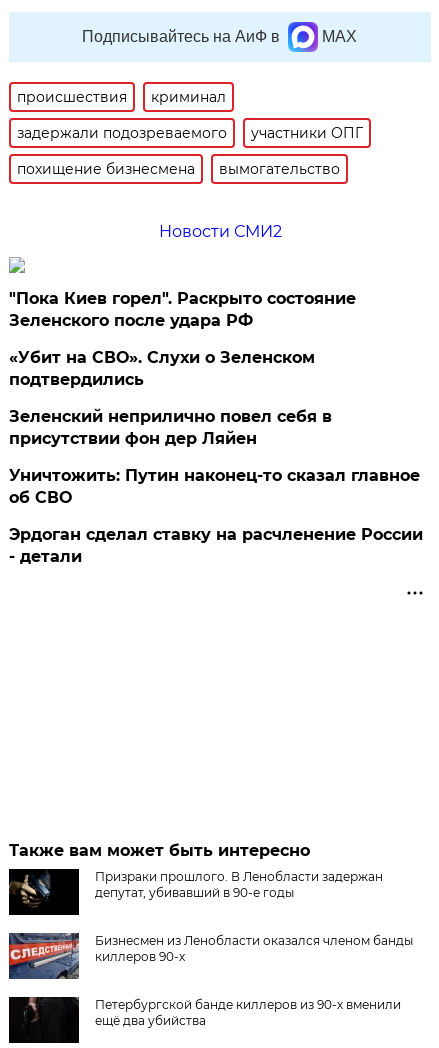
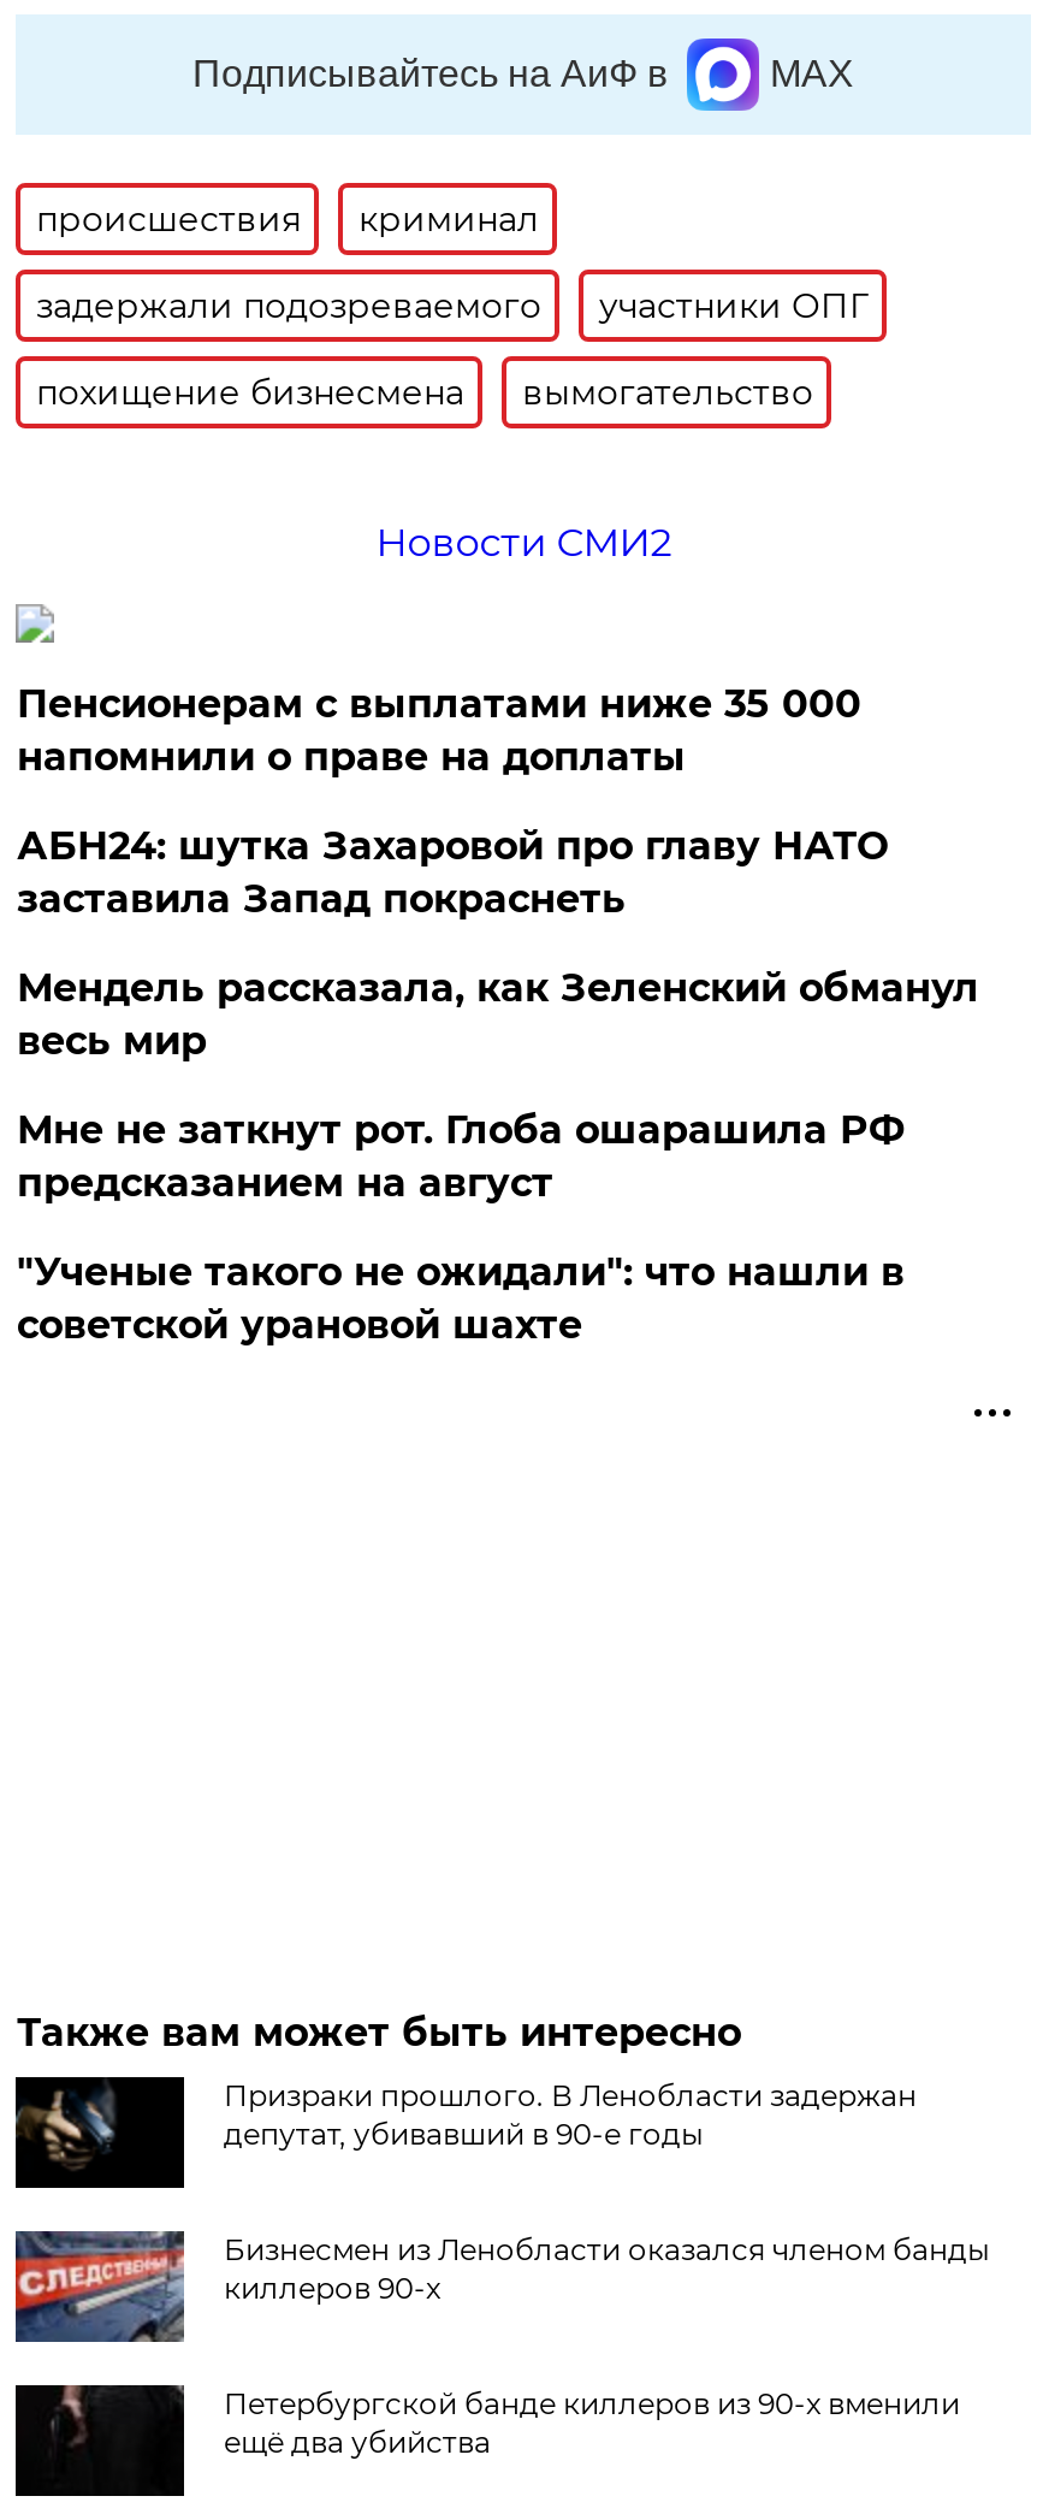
- "Пока Киев горел". Раскрыто состояние
- Зеленского после удара РФ
+ Пенсионерам с выплатами ниже 35 000
+ напомнили о праве на доплаты

- «Убит на СВО». Слухи о Зеленском
- подтвердились
+ АБН24: шутка Захаровой про главу НАТО
+ заставила Запад покраснеть

- Зеленский неприлично повел cебя в
- присутствии фон дер Ляйен
+ Мендель рассказала, как Зеленский обманул
+ весь мир

- Уничтожить: Путин наконец-то сказал главное
- об СВО
+ Мне не заткнут рот. Глоба ошарашила РФ
+ предсказанием на август

- Эрдоган сделал ставку на расчленение России
- - детали
+ "Ученые такого не ожидали": что нашли в
+ советской урановой шахте
